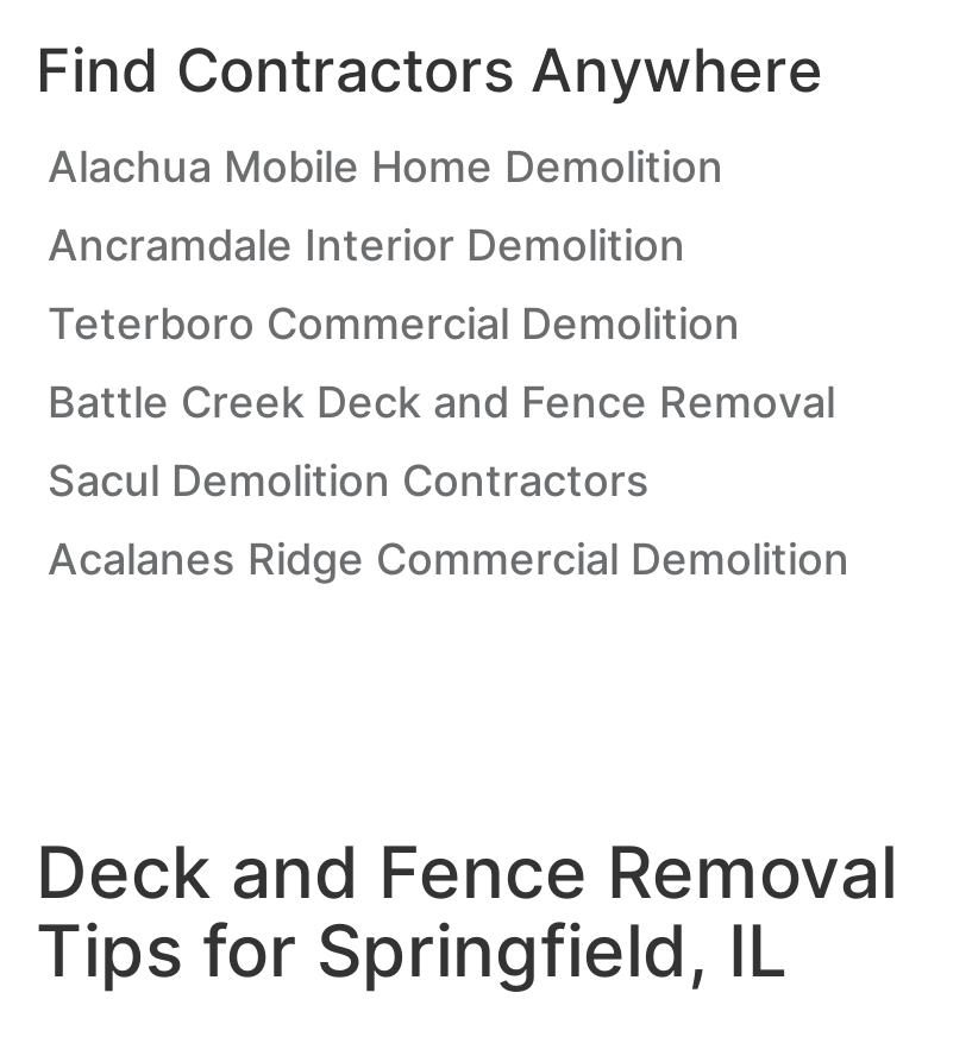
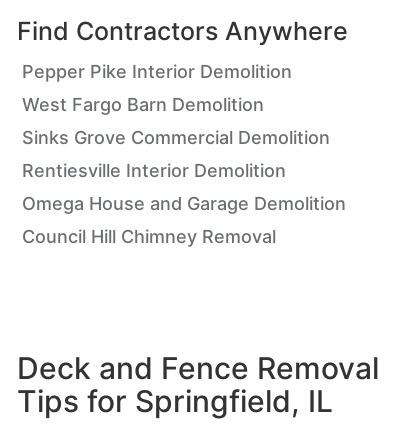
- Alachua Mobile Home Demolition
+ Pepper Pike Interior Demolition

- Ancramdale Interior Demolition
+ West Fargo Barn Demolition

- Teterboro Commercial Demolition
+ Sinks Grove Commercial Demolition

- Battle Creek Deck and Fence Removal
+ Rentiesville Interior Demolition

- Sacul Demolition Contractors
+ Omega House and Garage Demolition

- Acalanes Ridge Commercial Demolition
+ Council Hill Chimney Removal
